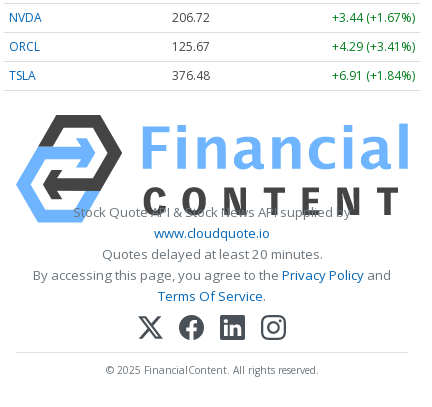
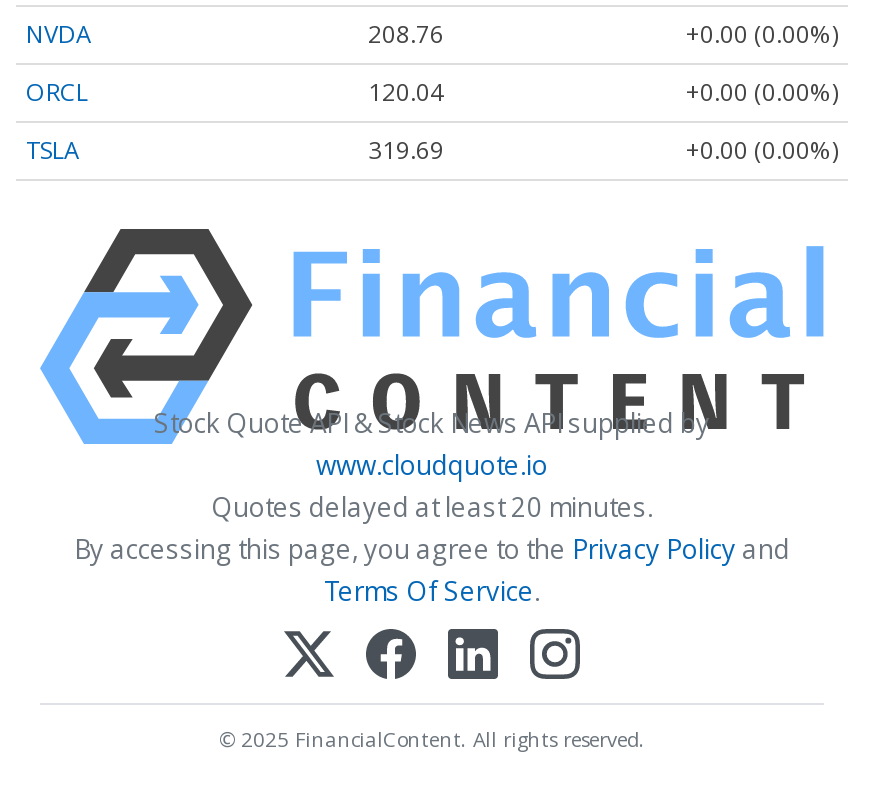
- 206.72
+ 208.76

- +3.44 (+1.67%)
+ +0.00 (0.00%)

- 125.67
+ 120.04

- +4.29 (+3.41%)
+ +0.00 (0.00%)

- 376.48
+ 319.69

- +6.91 (+1.84%)
+ +0.00 (0.00%)
